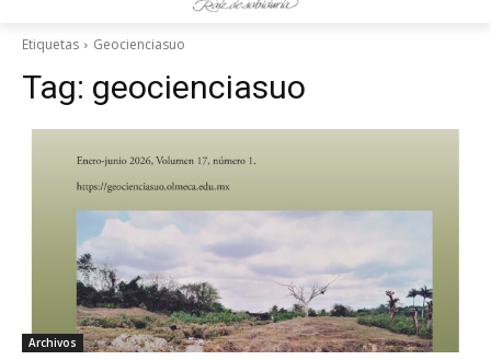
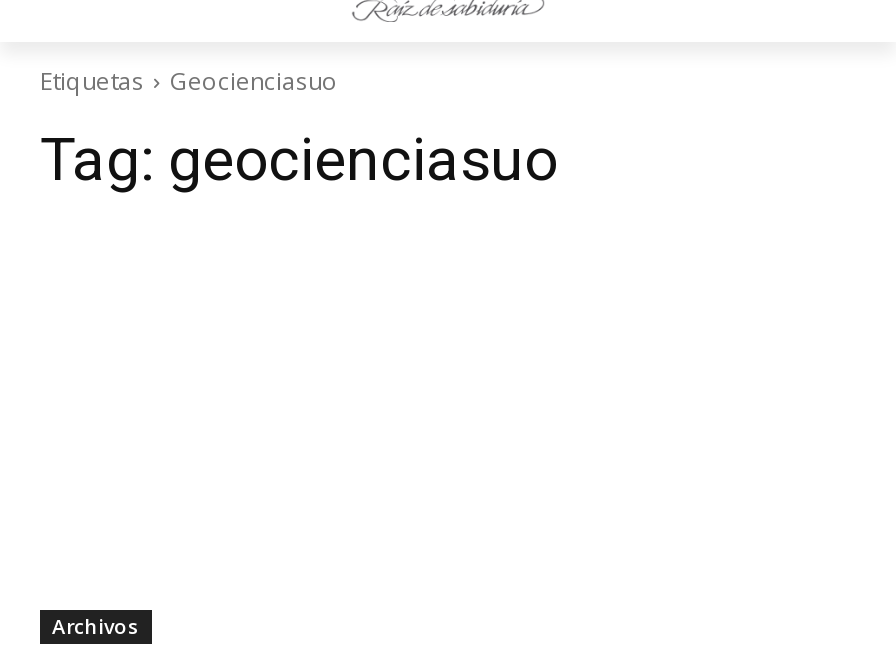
- [image]
